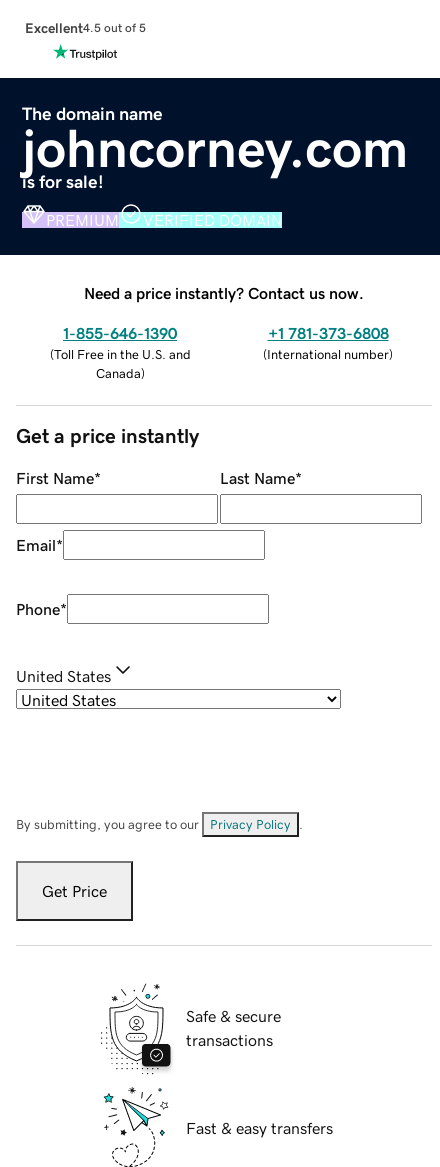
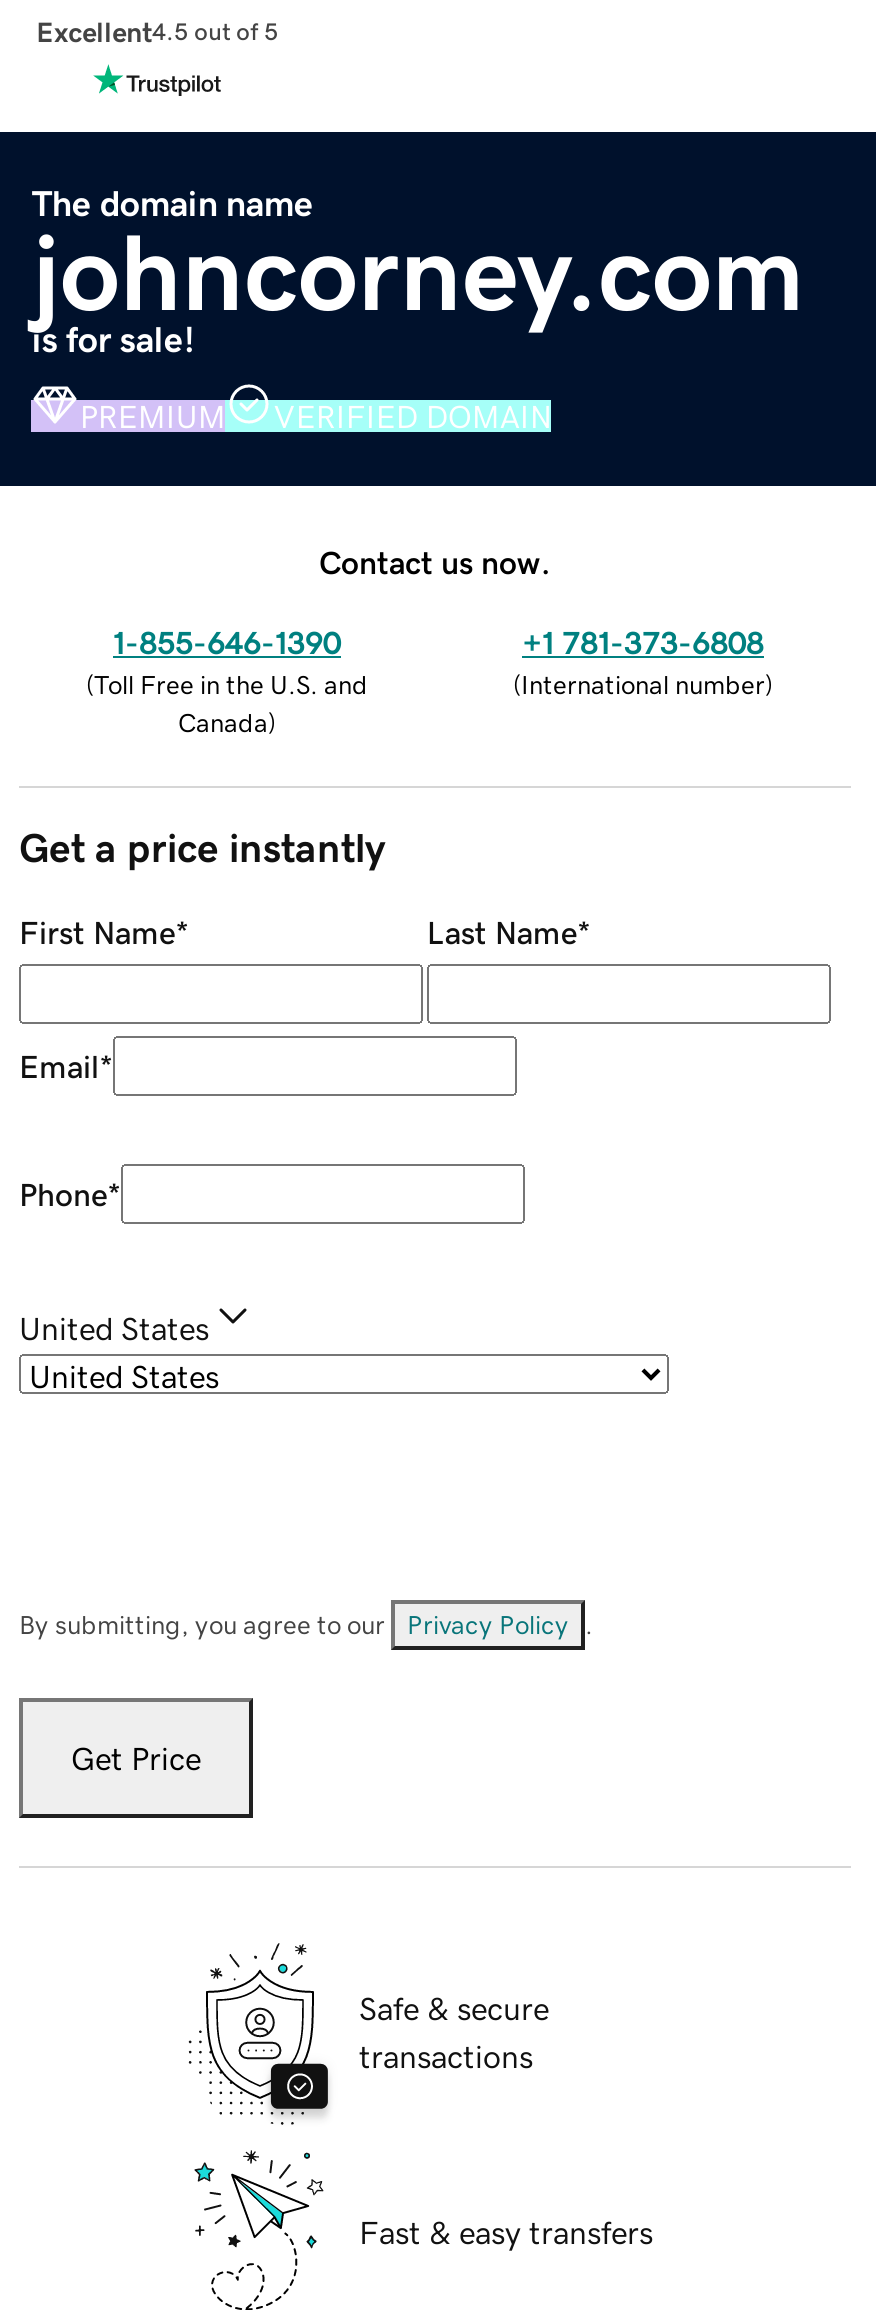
- Need a price instantly? Contact us now.
+ Contact us now.
